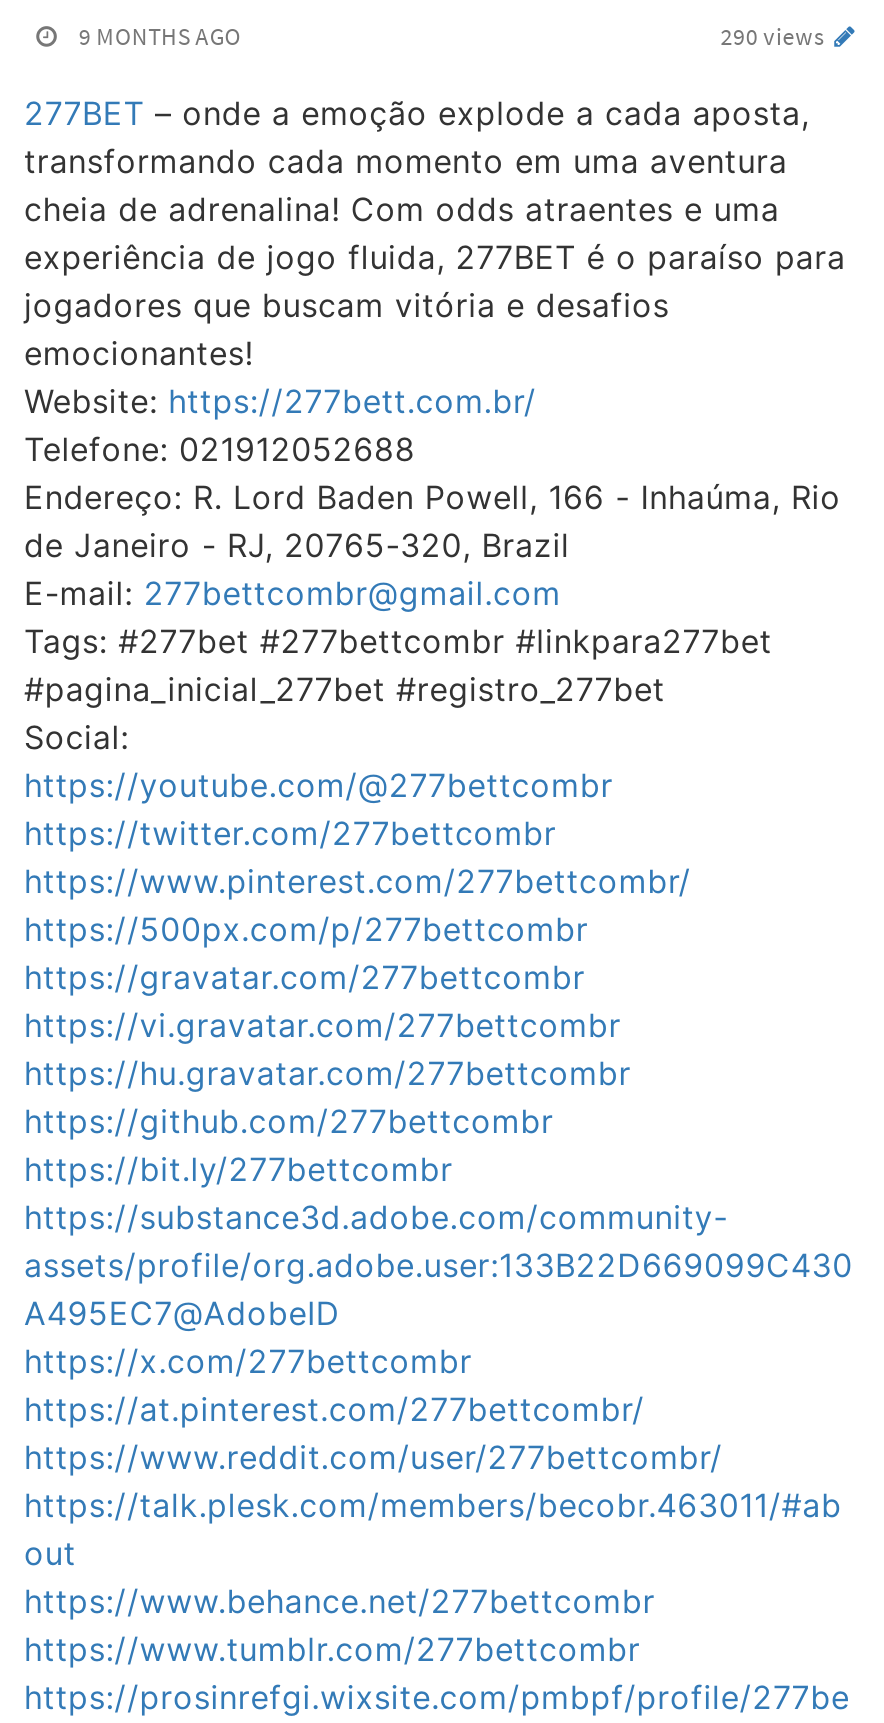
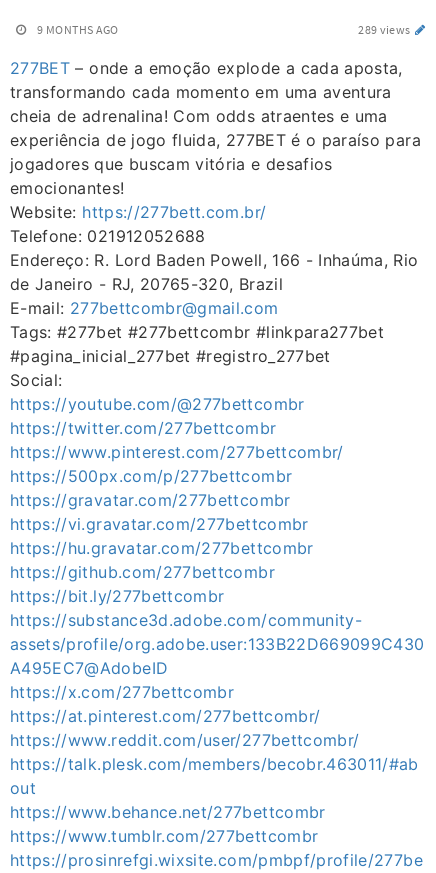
- 290 views
+ 289 views
